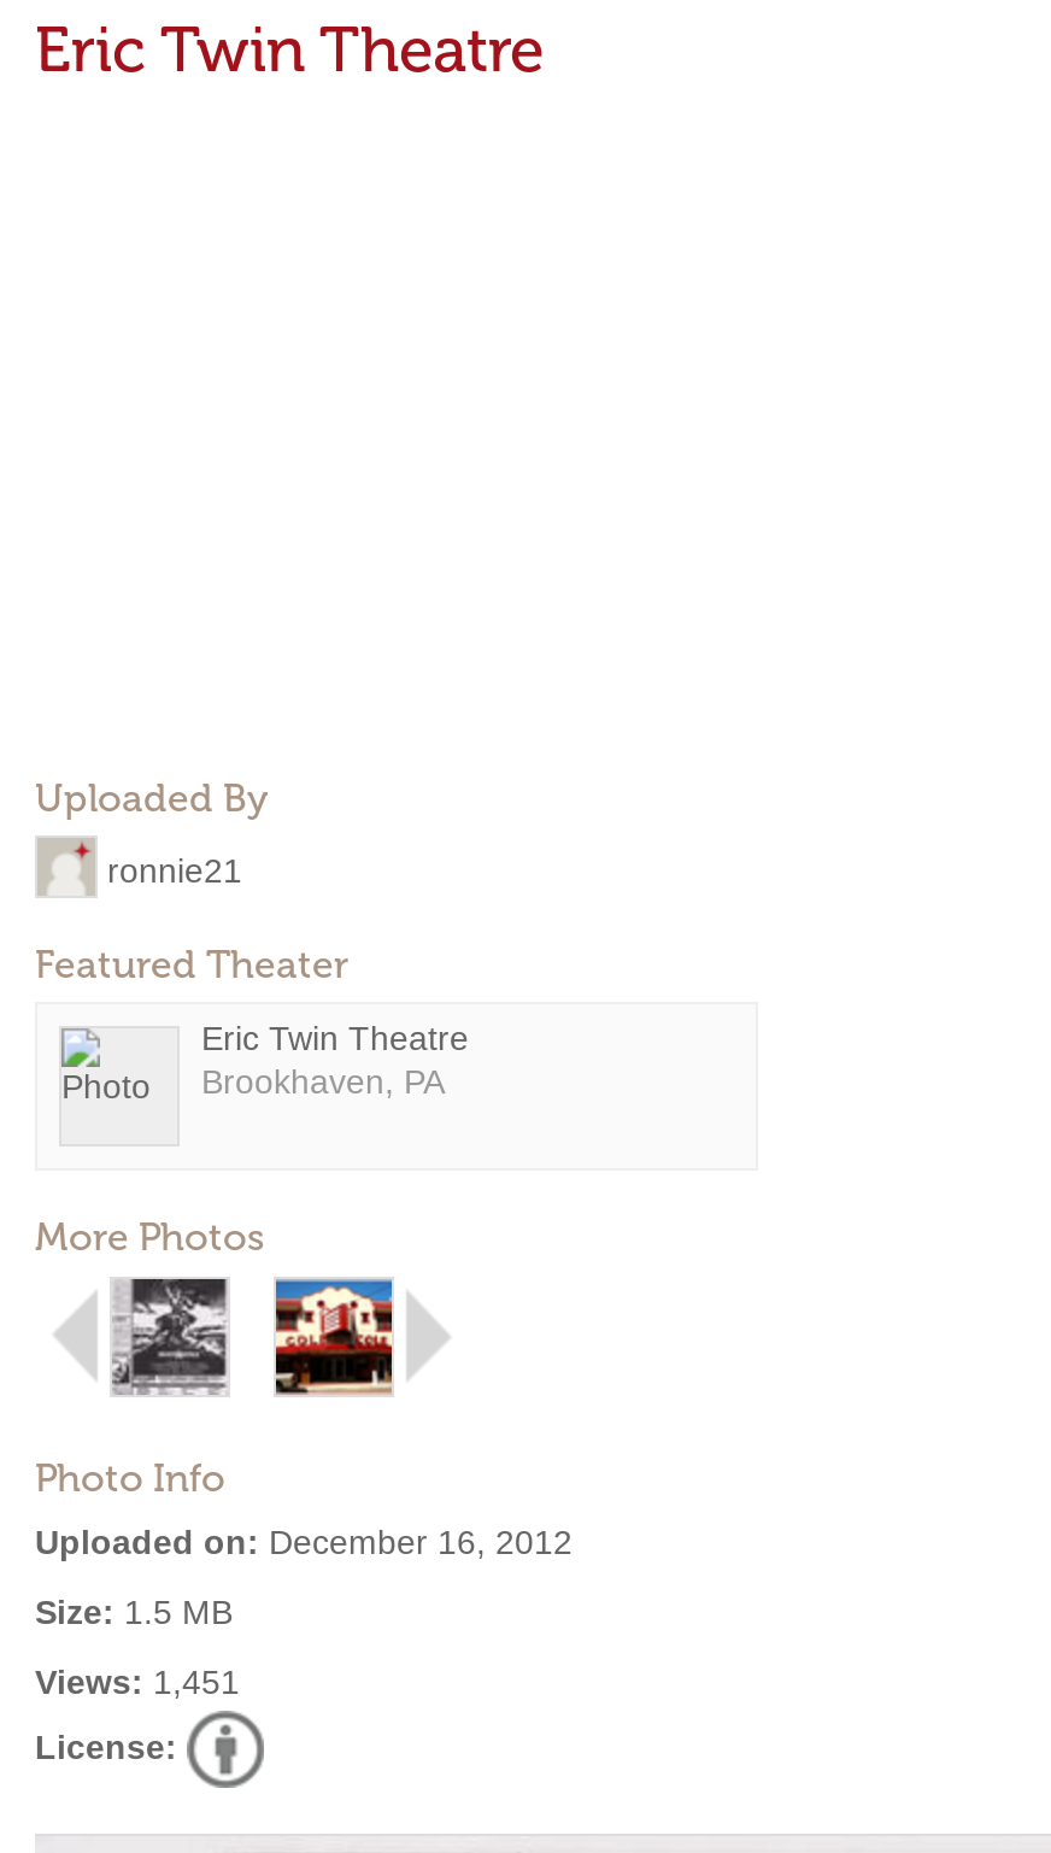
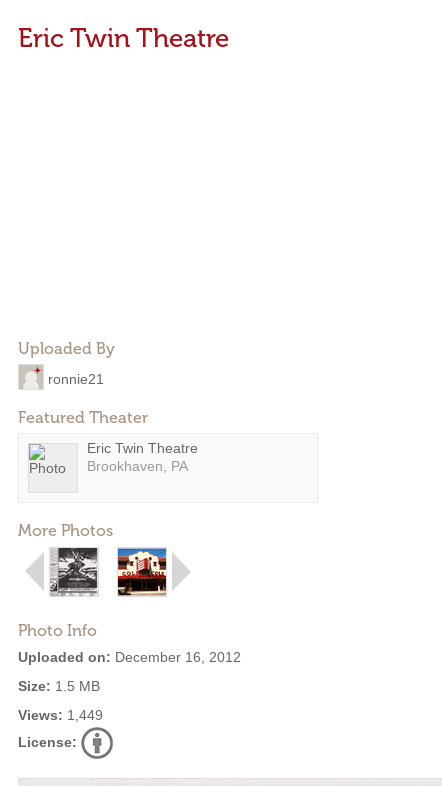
- Views: 1,451
+ Views: 1,449
